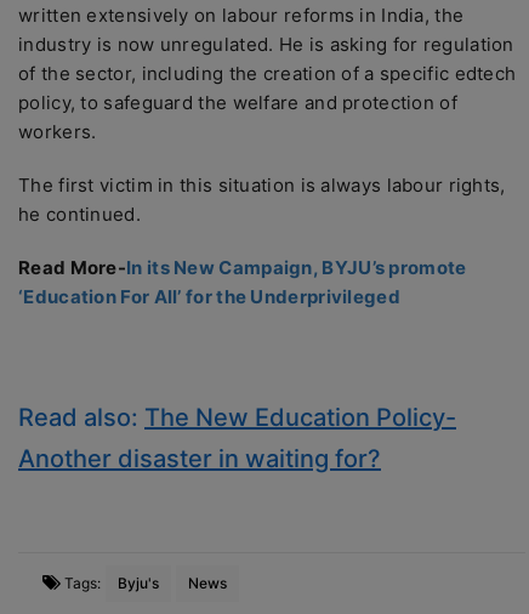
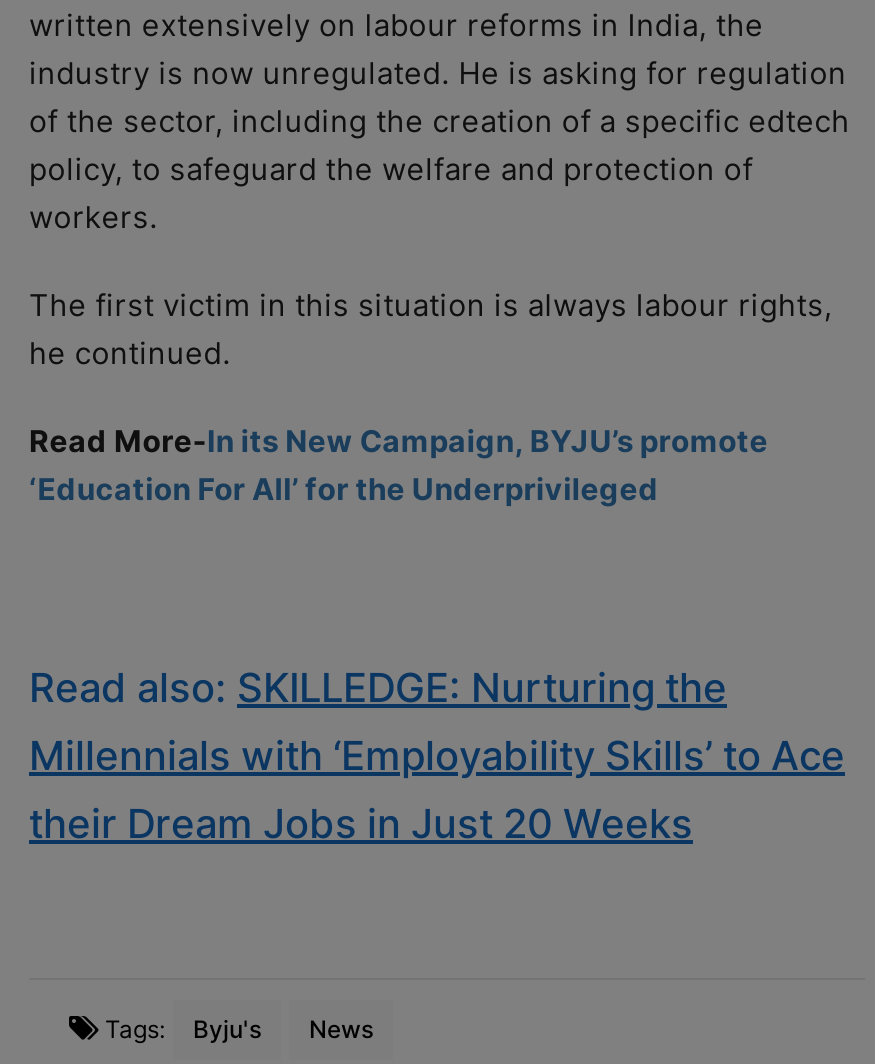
- Read also: The New Education Policy-
- Another disaster in waiting for?
+ Read also: SKILLEDGE: Nurturing the
+ Millennials with ‘Employability Skills’ to Ace
+ their Dream Jobs in Just 20 Weeks
